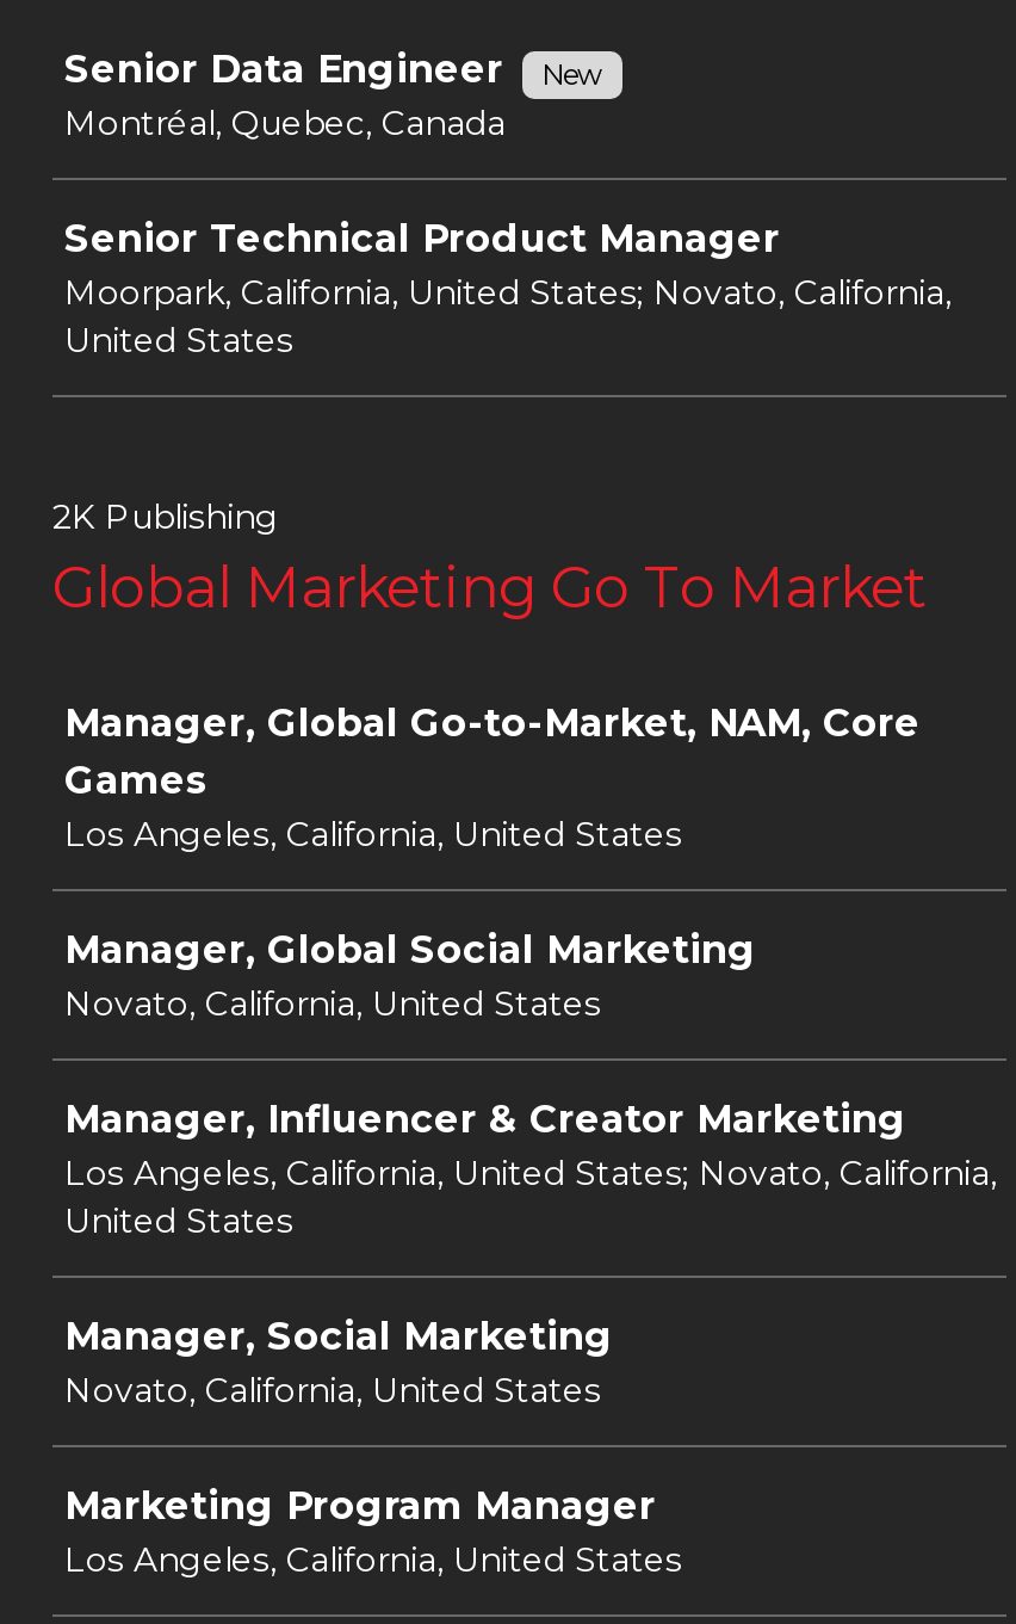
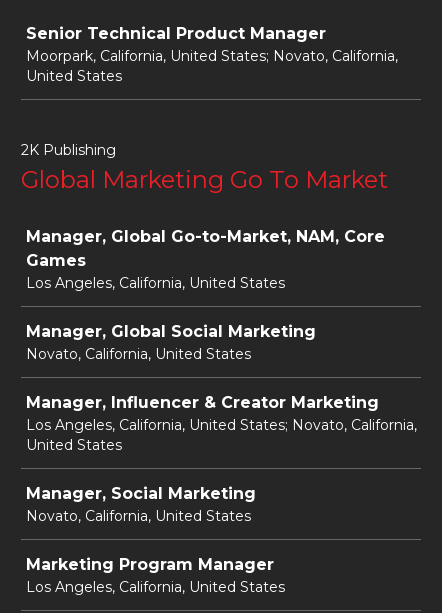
- Senior Data Engineer
- New
- Montréal, Quebec, Canada
